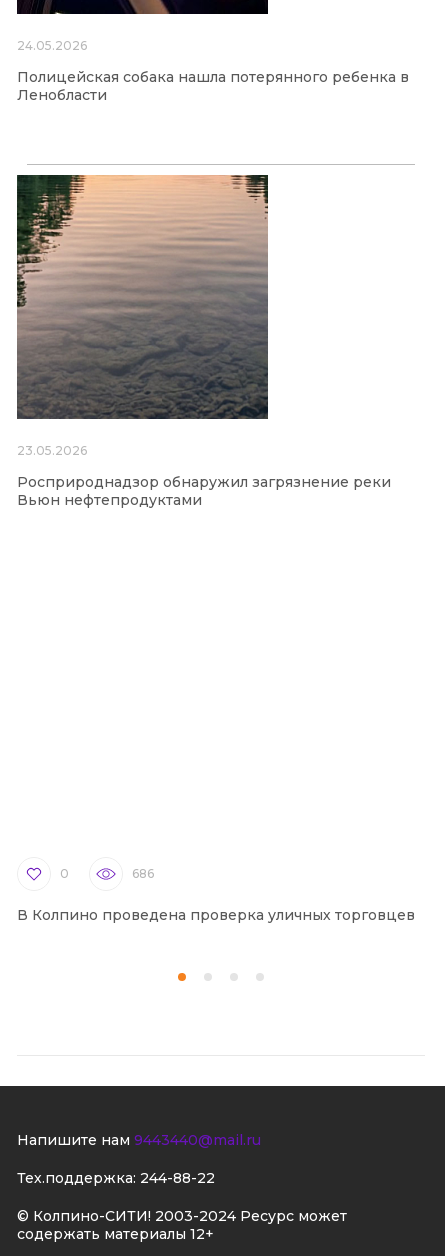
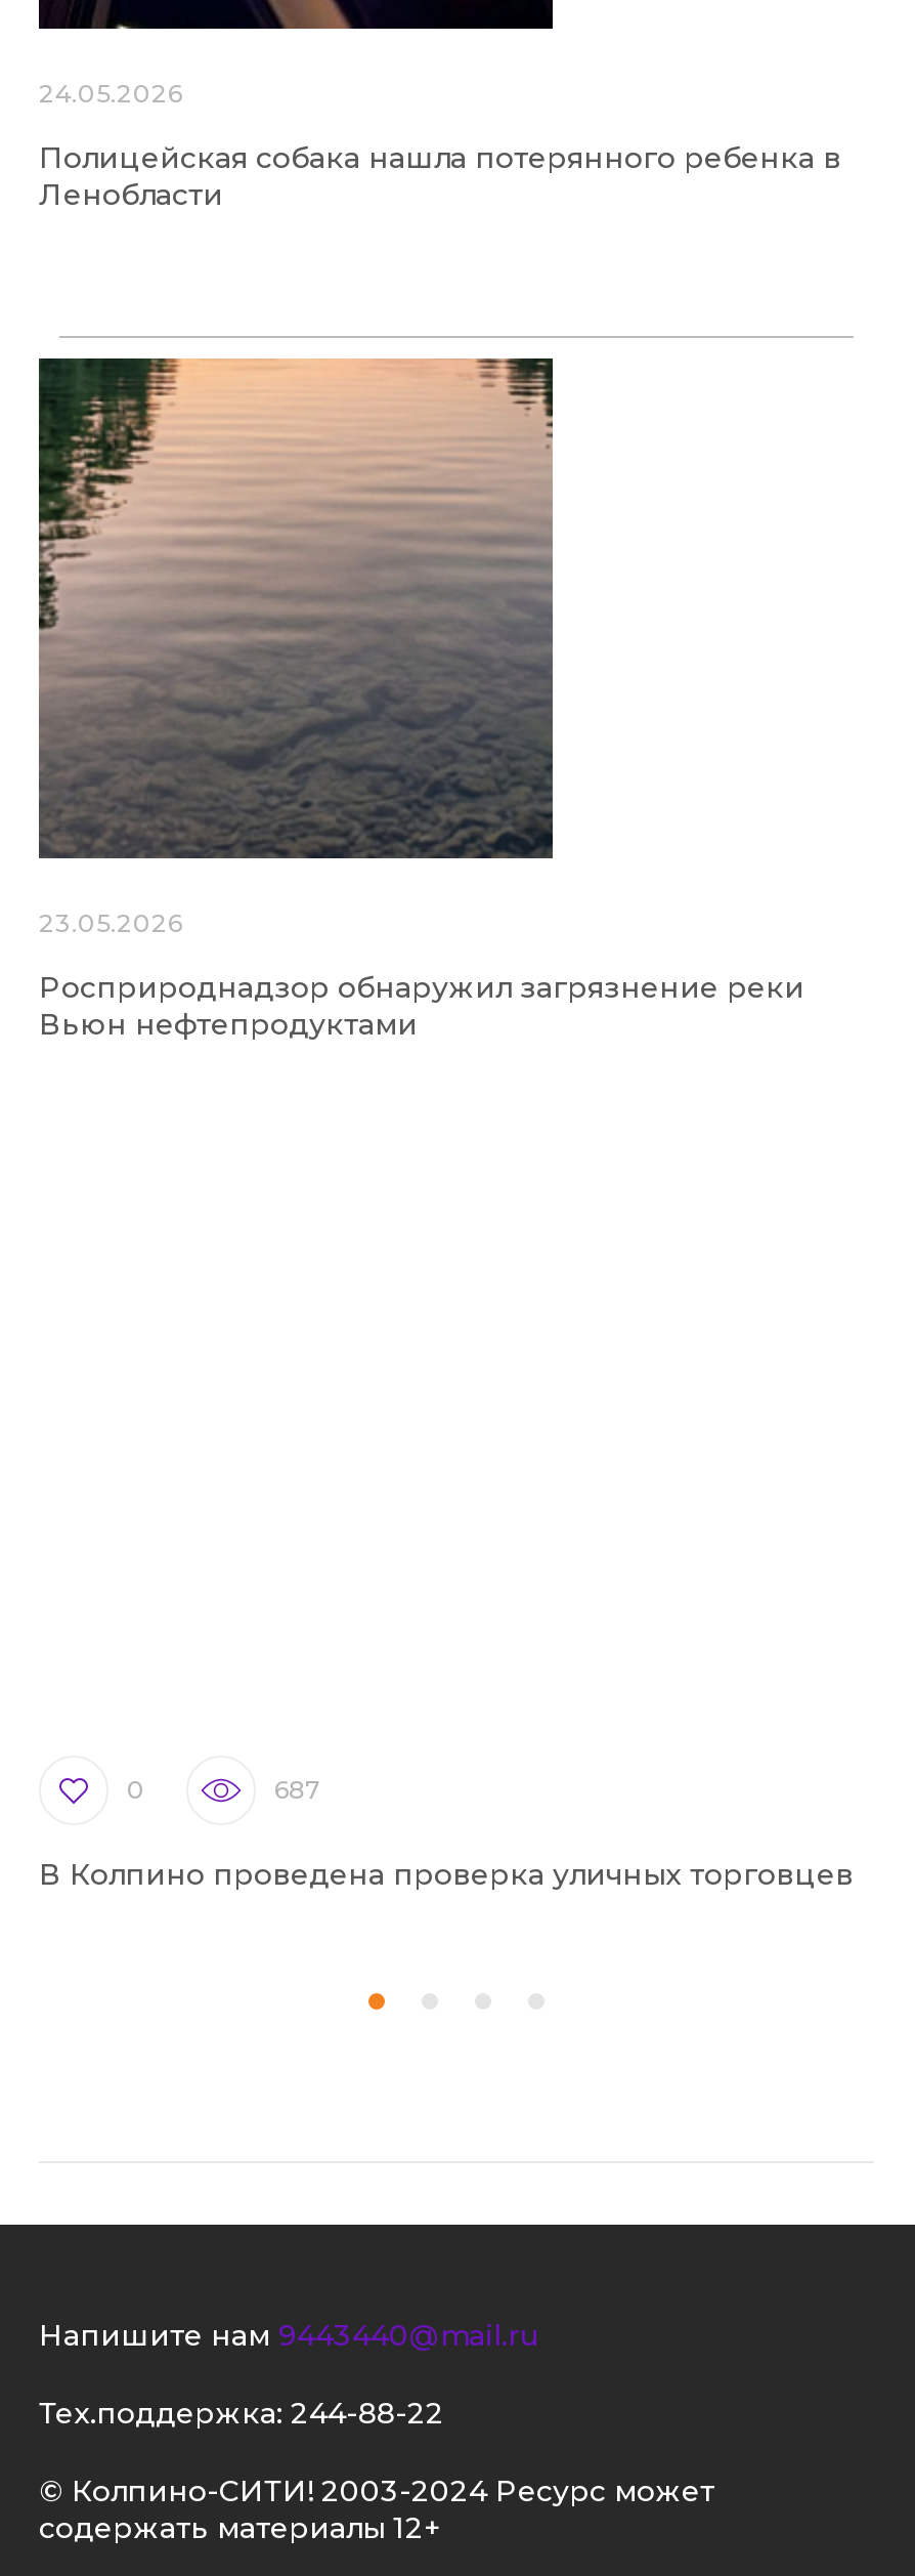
- 686
+ 687
